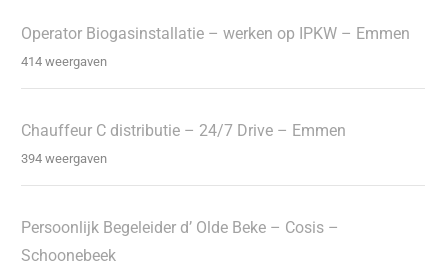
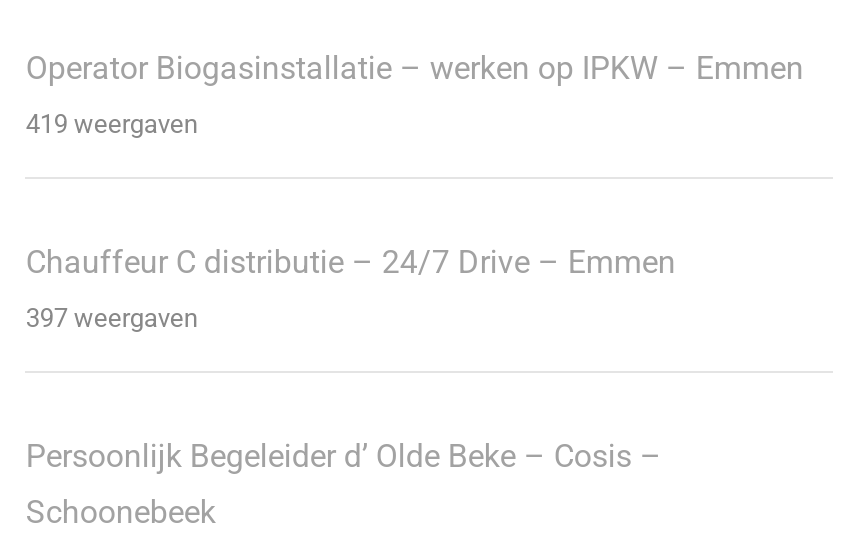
- 414 weergaven
+ 419 weergaven

- 394 weergaven
+ 397 weergaven
